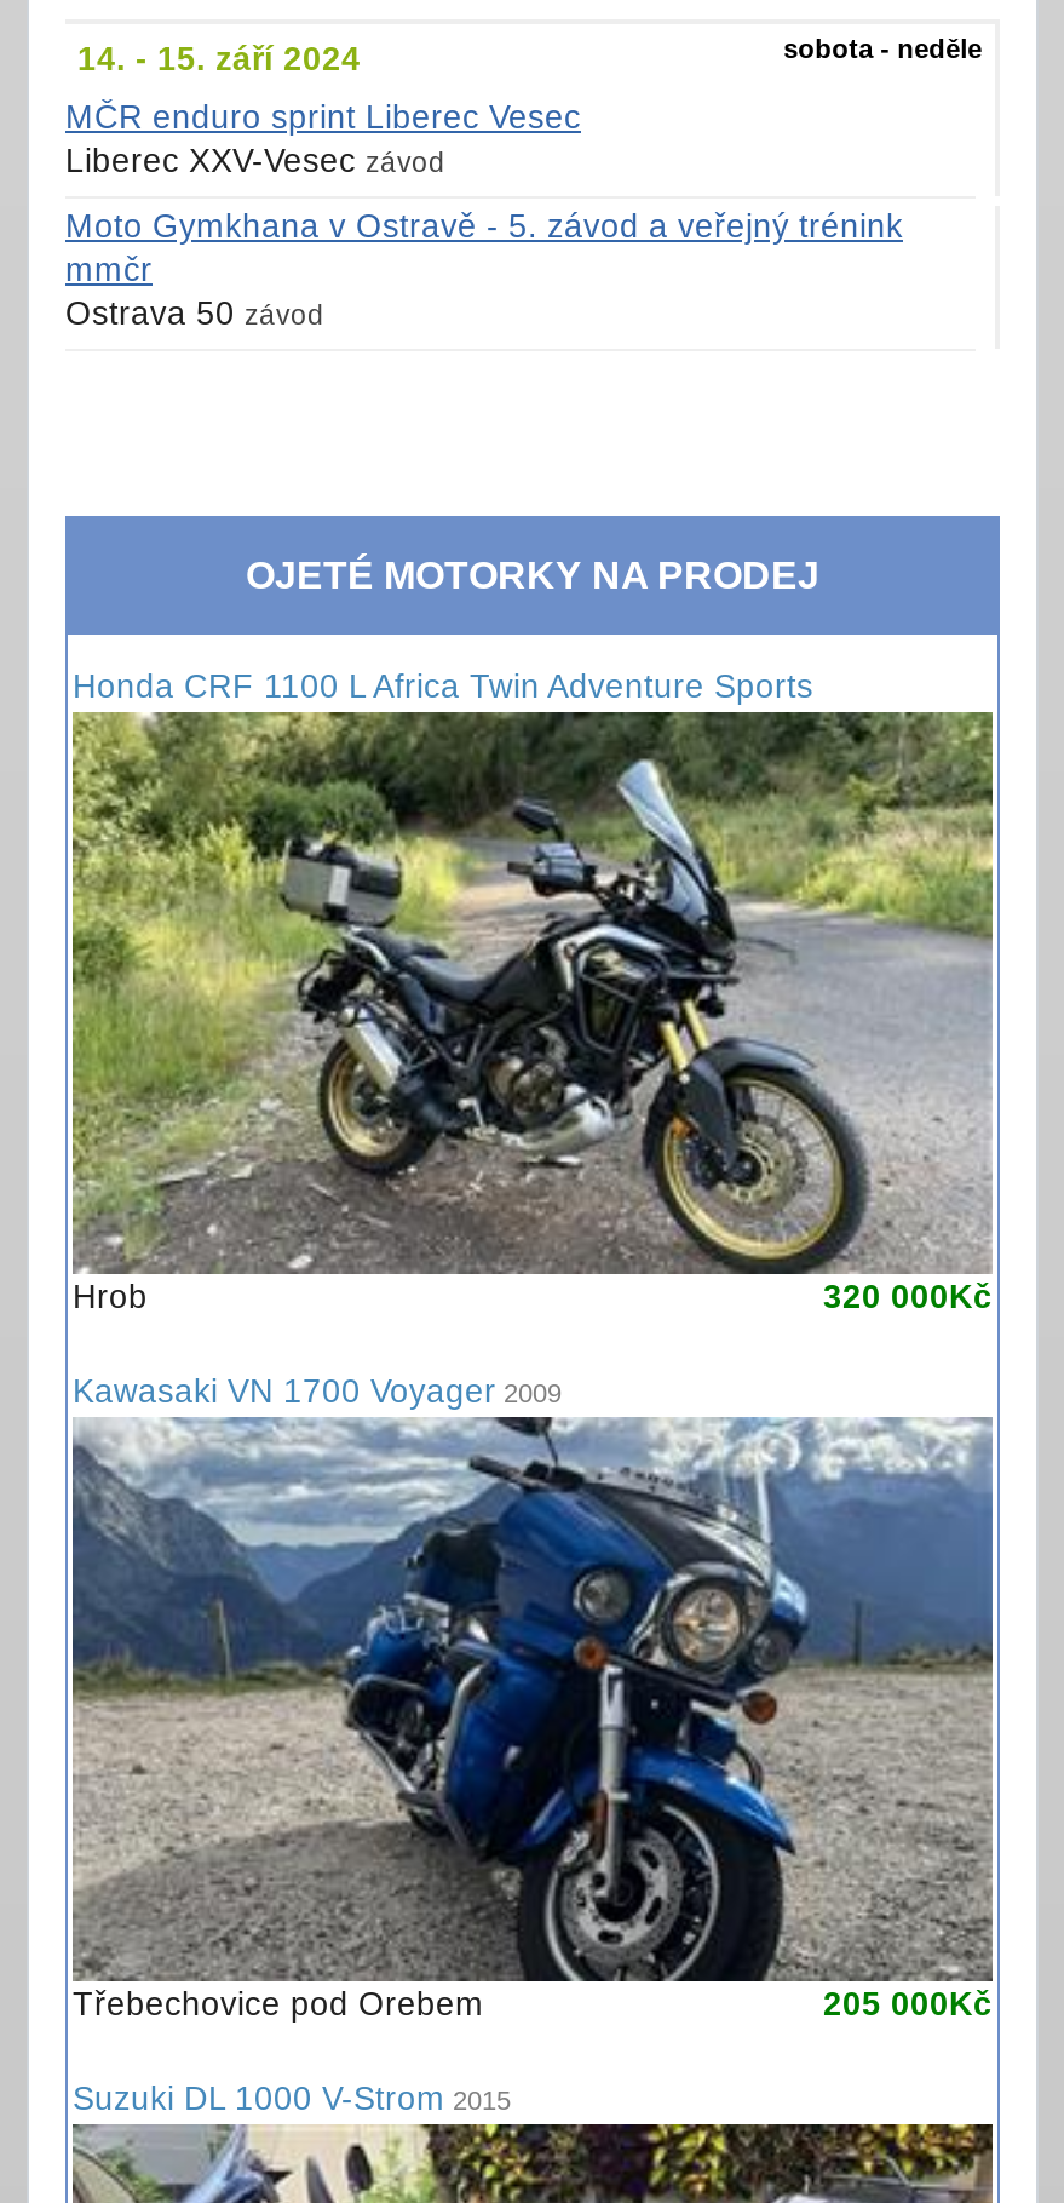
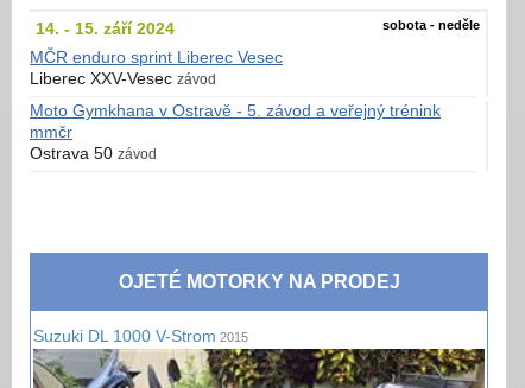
- Honda CRF 1100 L Africa Twin Adventure Sports

- [image]
- 320 000Kč
- Hrob
- Kawasaki VN 1700 Voyager 2009

- [image]
- 205 000Kč
- Třebechovice pod Orebem
